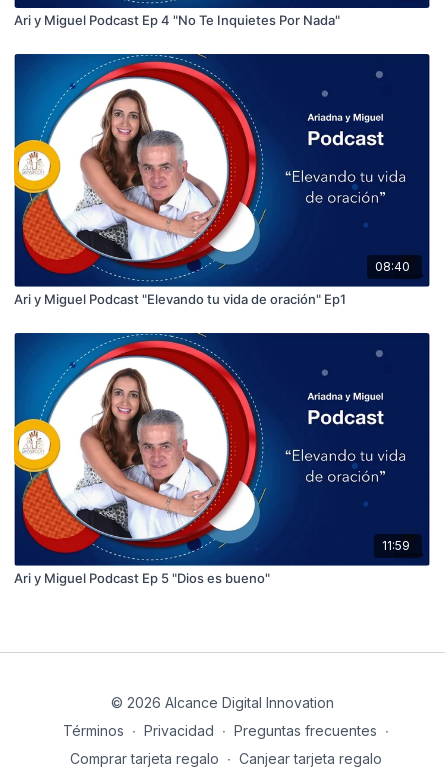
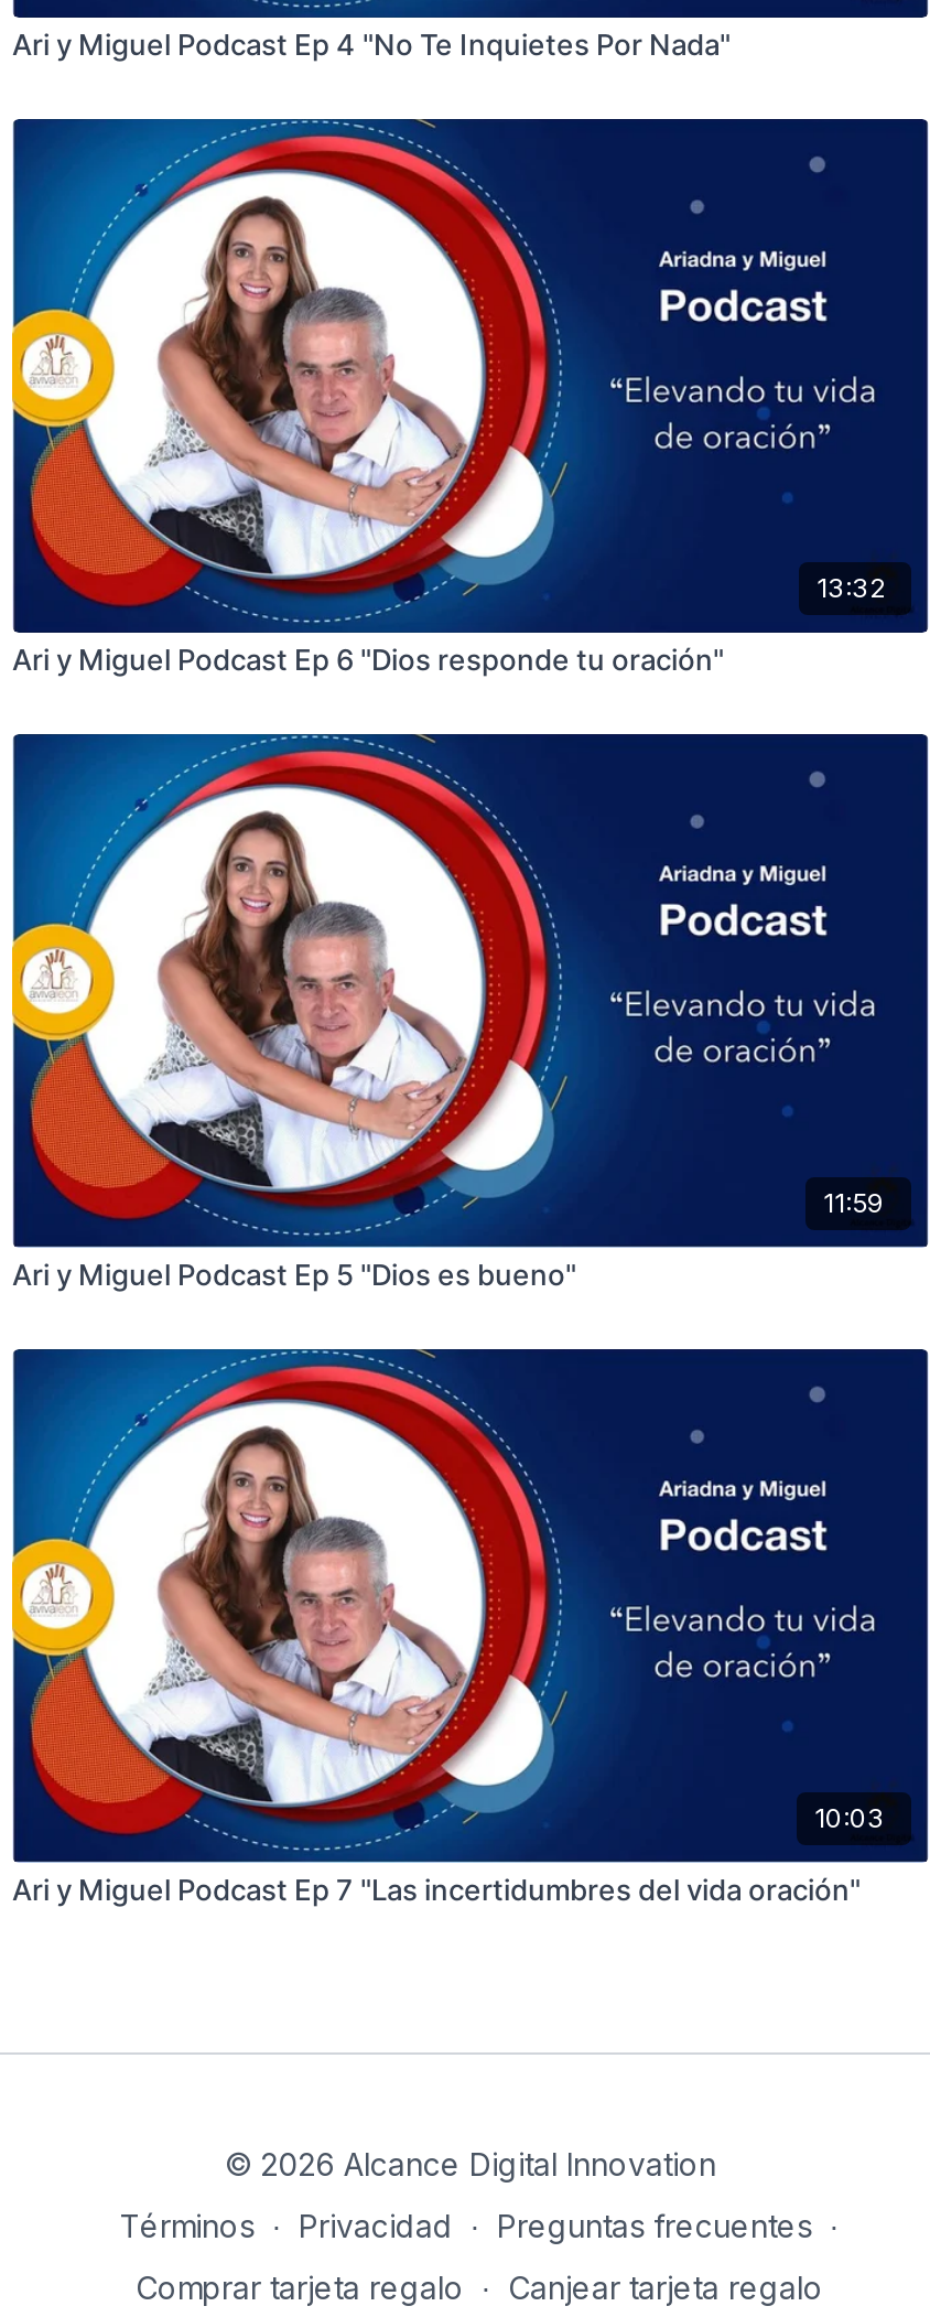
- 08:40
+ 13:32

- Ari y Miguel Podcast "Elevando tu vida de oración" Ep1
+ Ari y Miguel Podcast Ep 6 "Dios responde tu oración"

+ 10:03
+ Ari y Miguel Podcast Ep 7 "Las incertidumbres del vida oración"
